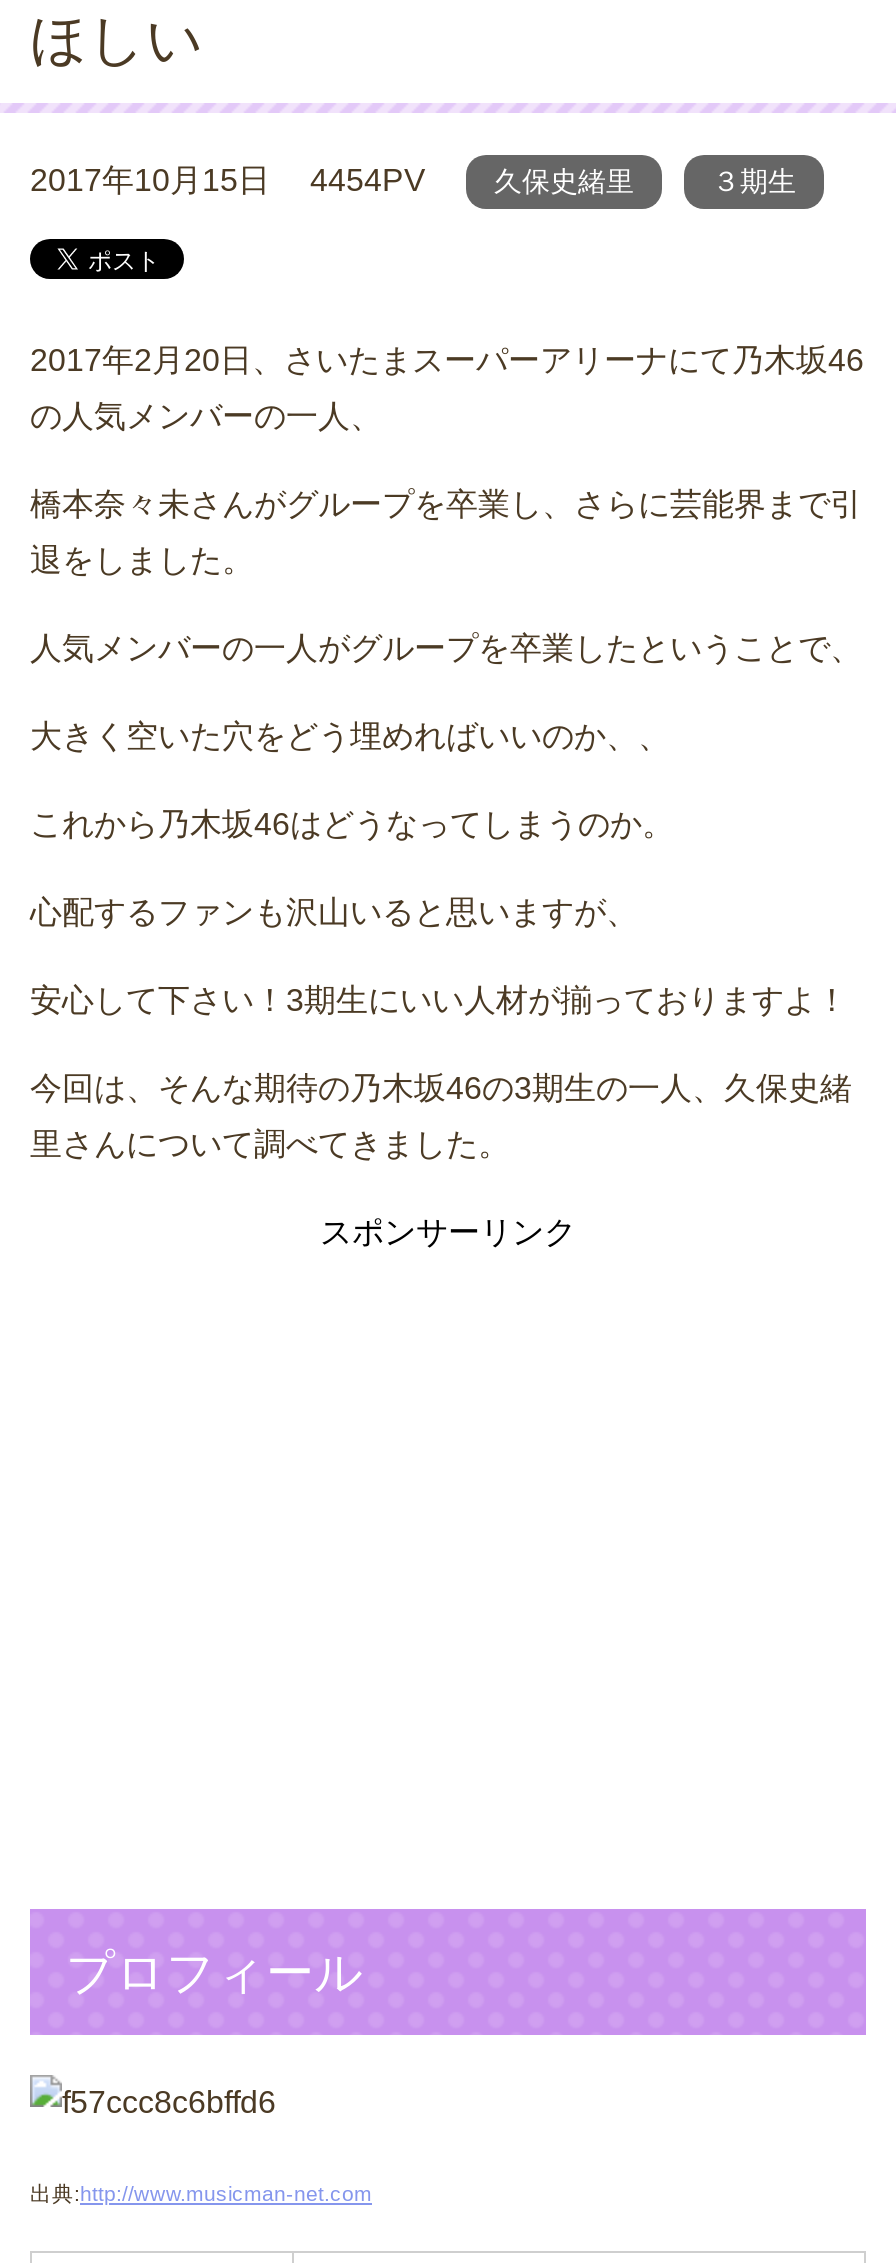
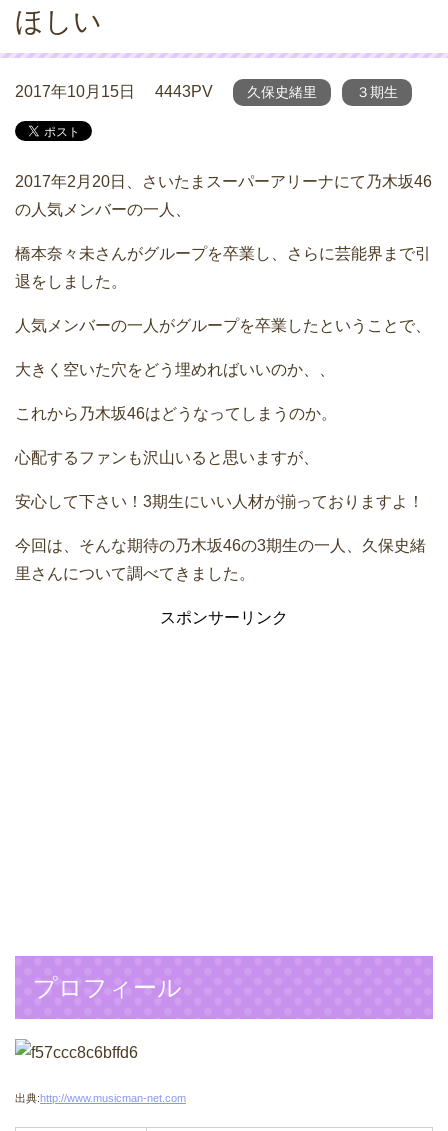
- 2017年10月15日 4454PV
+ 2017年10月15日 4443PV
